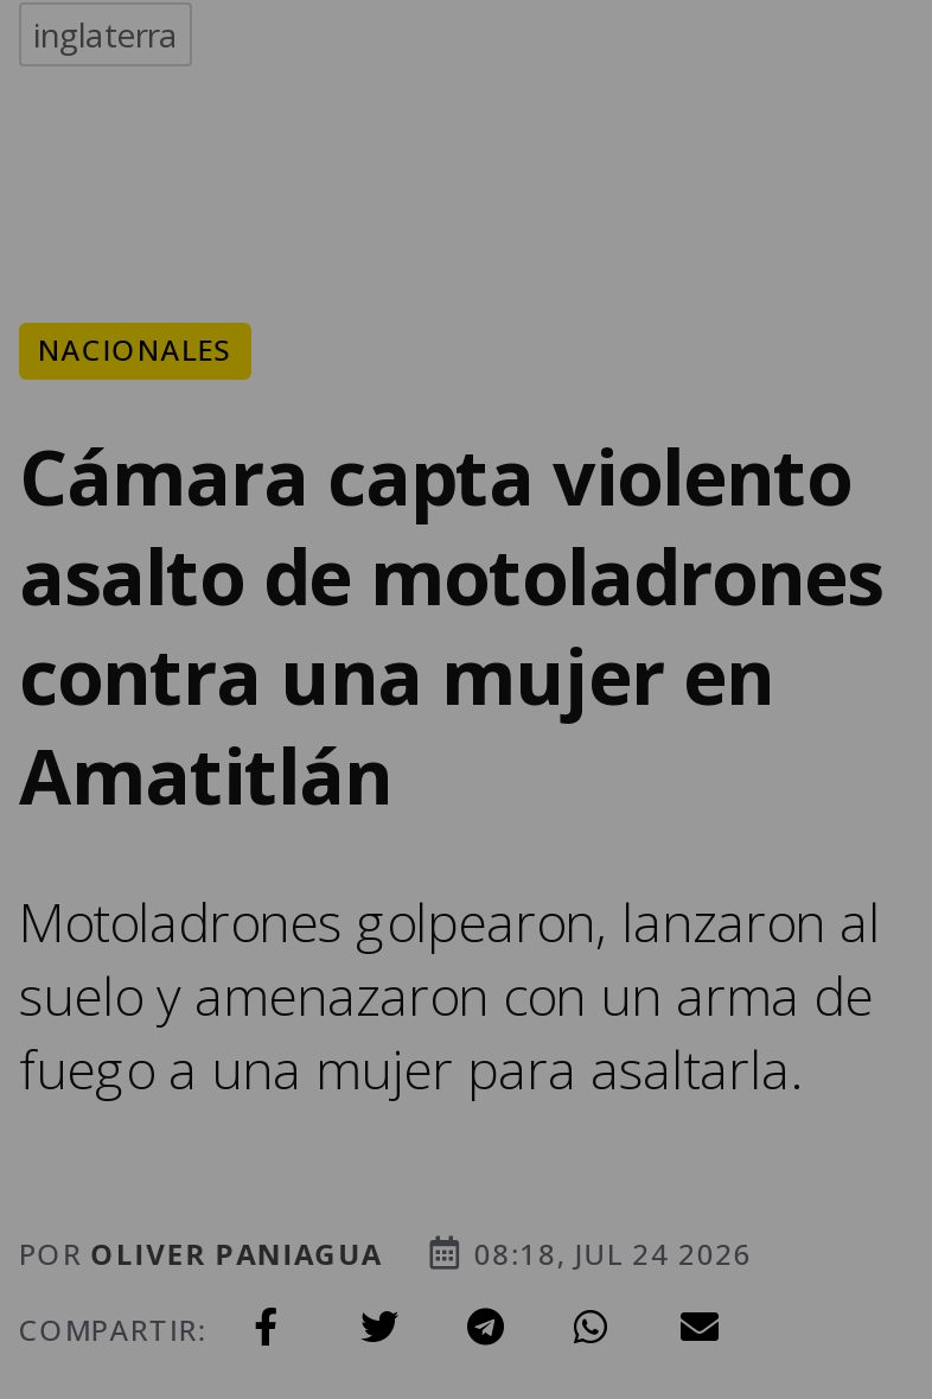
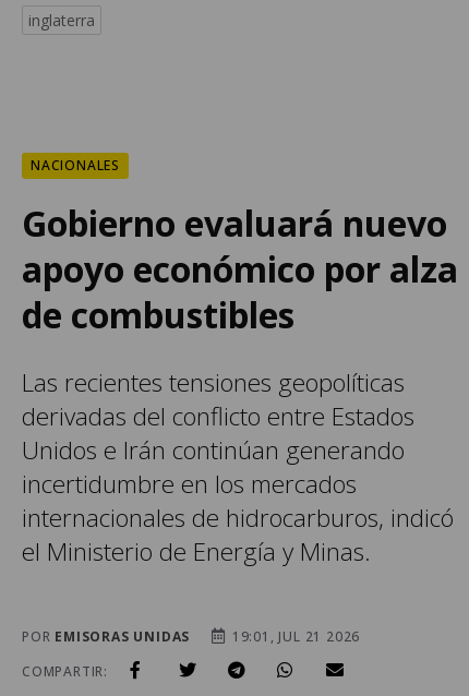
- Cámara capta violento
- asalto de motoladrones
- contra una mujer en
- Amatitlán
+ Gobierno evaluará nuevo
+ apoyo económico por alza
+ de combustibles

- Motoladrones golpearon, lanzaron al
- suelo y amenazaron con un arma de
- fuego a una mujer para asaltarla.
+ Las recientes tensiones geopolíticas
+ derivadas del conflicto entre Estados
+ Unidos e Irán continúan generando
+ incertidumbre en los mercados
+ internacionales de hidrocarburos, indicó
+ el Ministerio de Energía y Minas.

- POR OLIVER PANIAGUA
- 08:18, JUL 24 2026
+ POR EMISORAS UNIDAS
+ 19:01, JUL 21 2026
